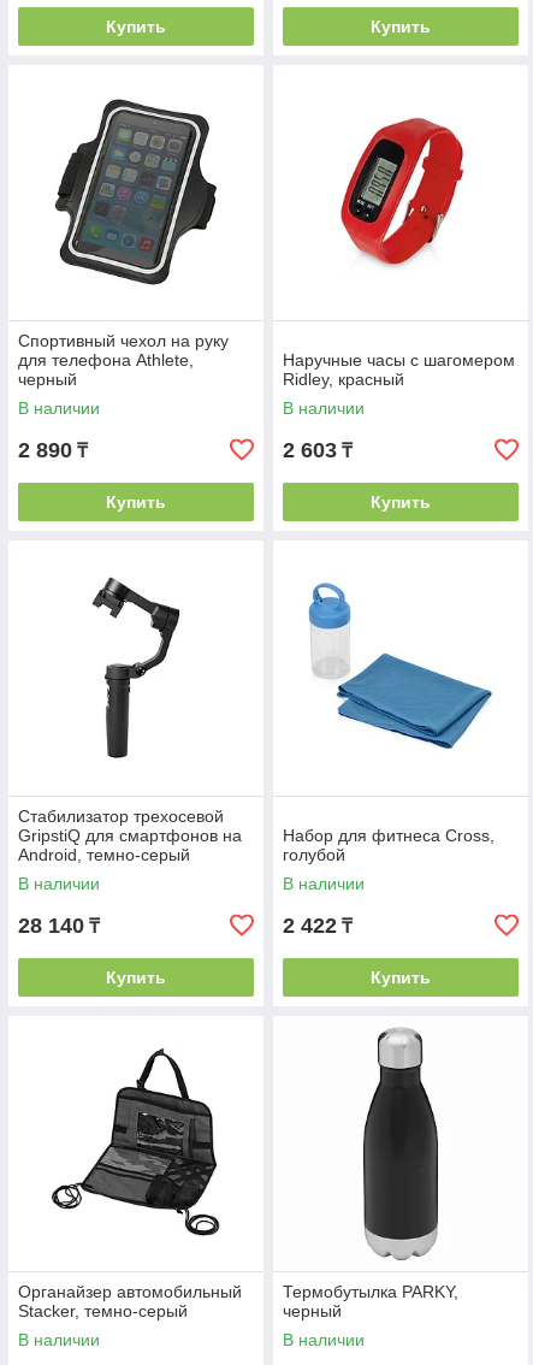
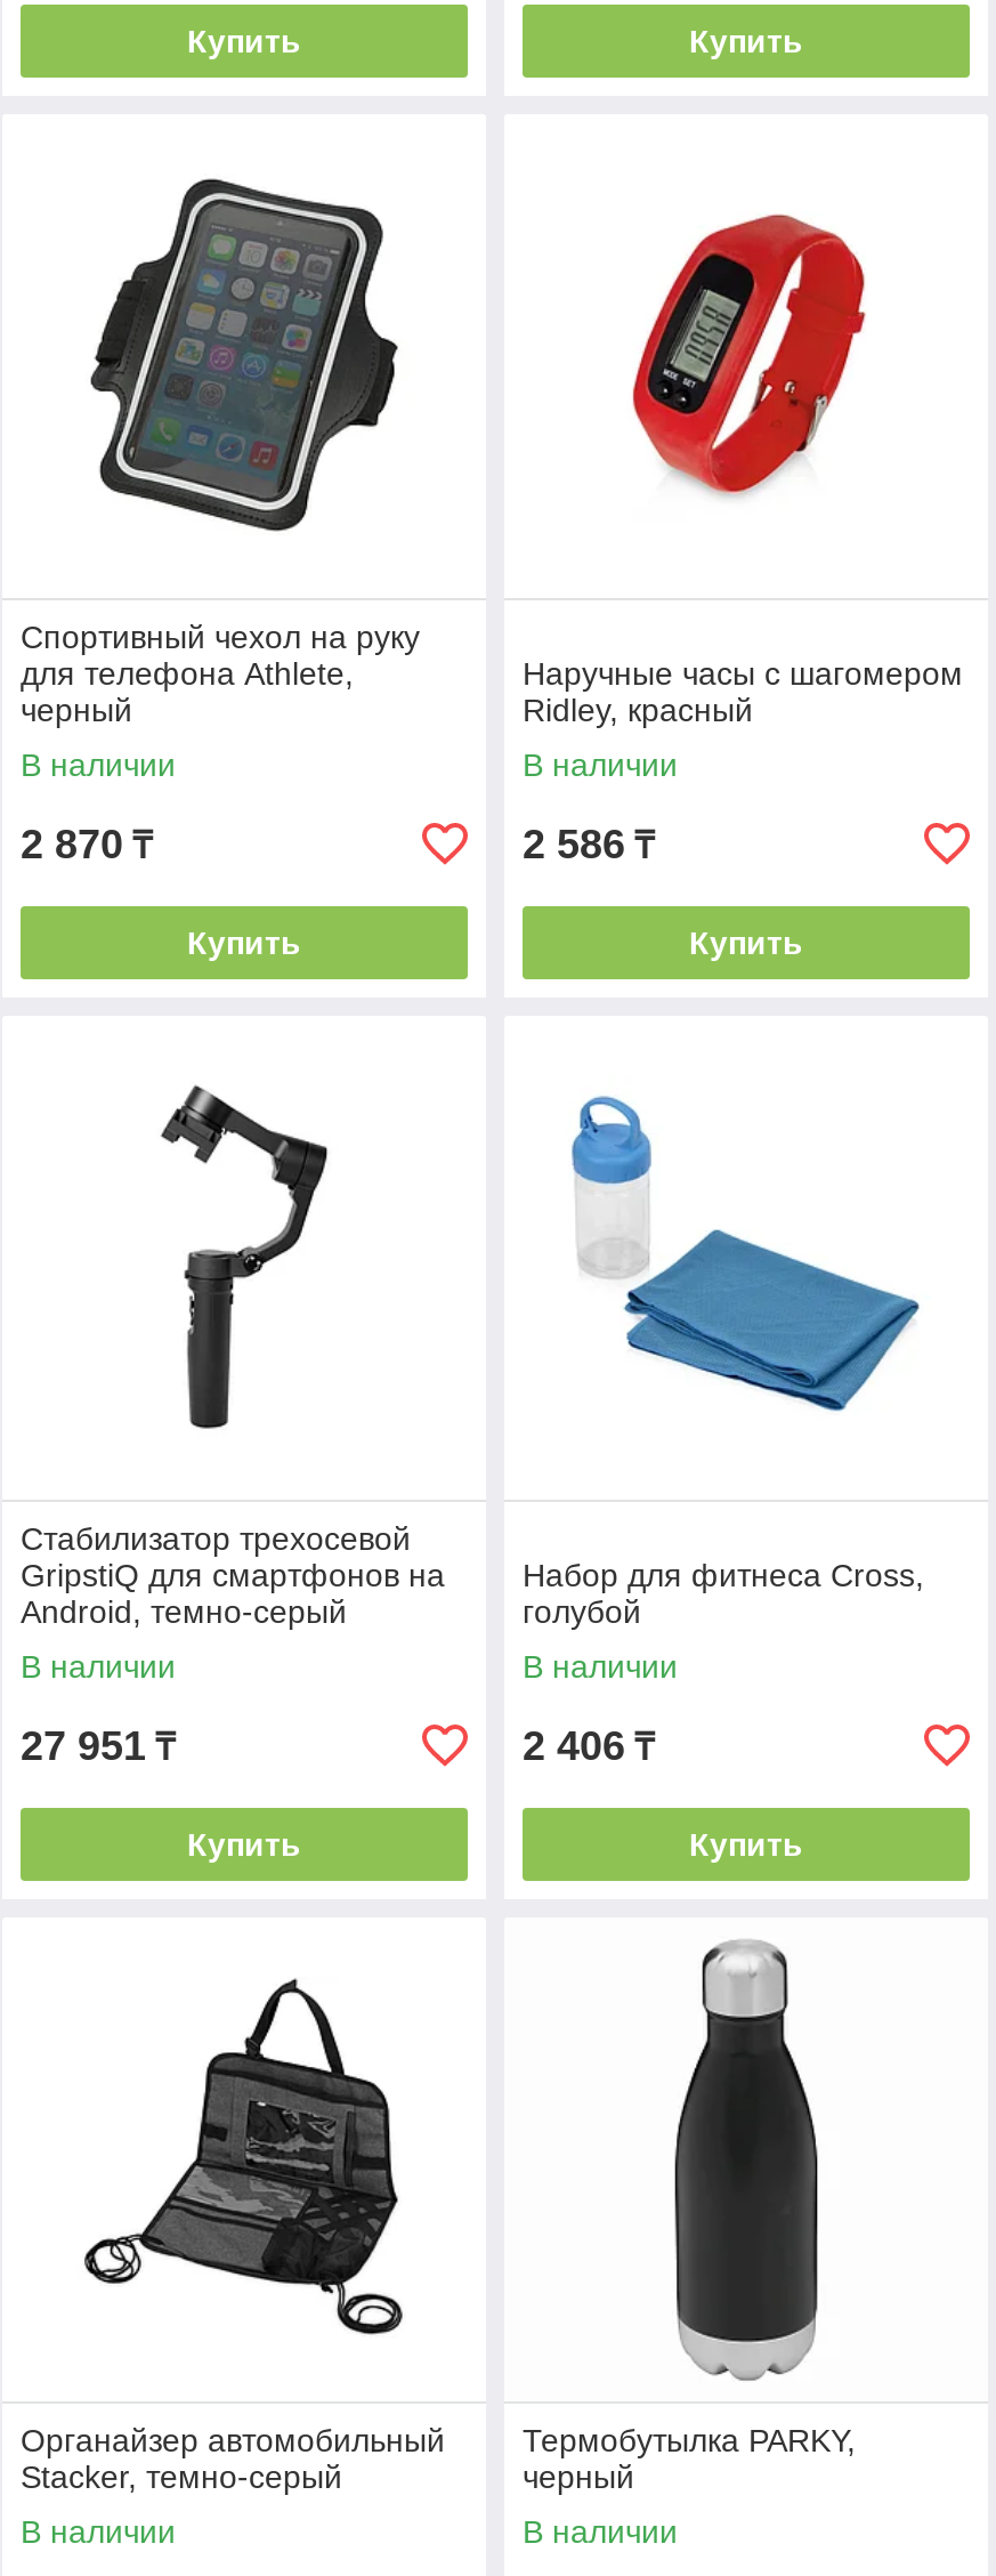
- 2 890 ₸
+ 2 870 ₸

- 2 603 ₸
+ 2 586 ₸

- 28 140 ₸
+ 27 951 ₸

- 2 422 ₸
+ 2 406 ₸
